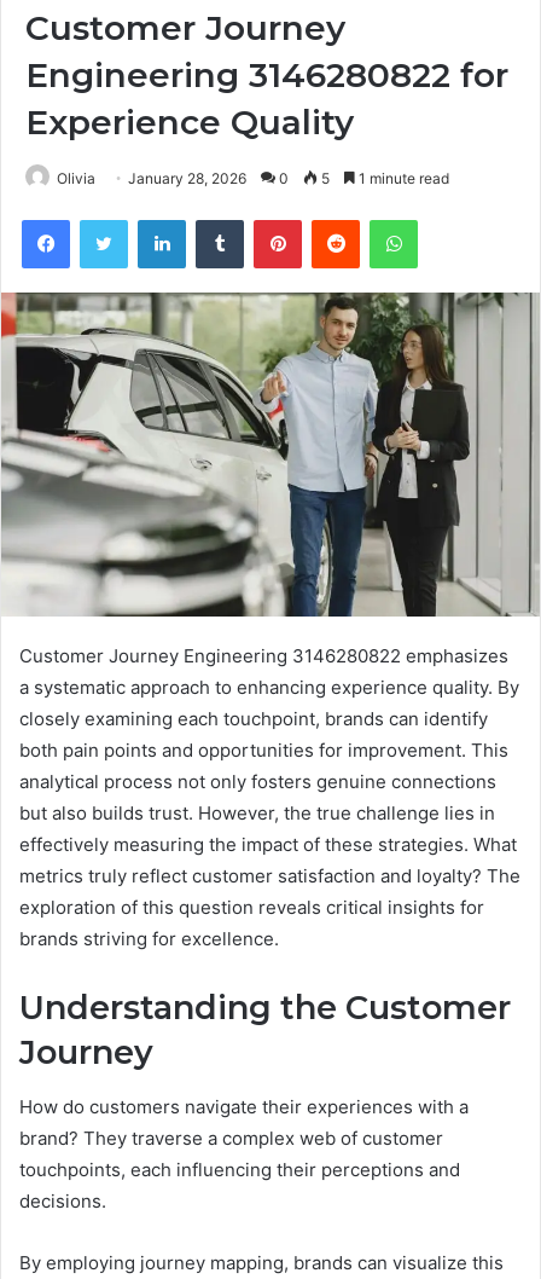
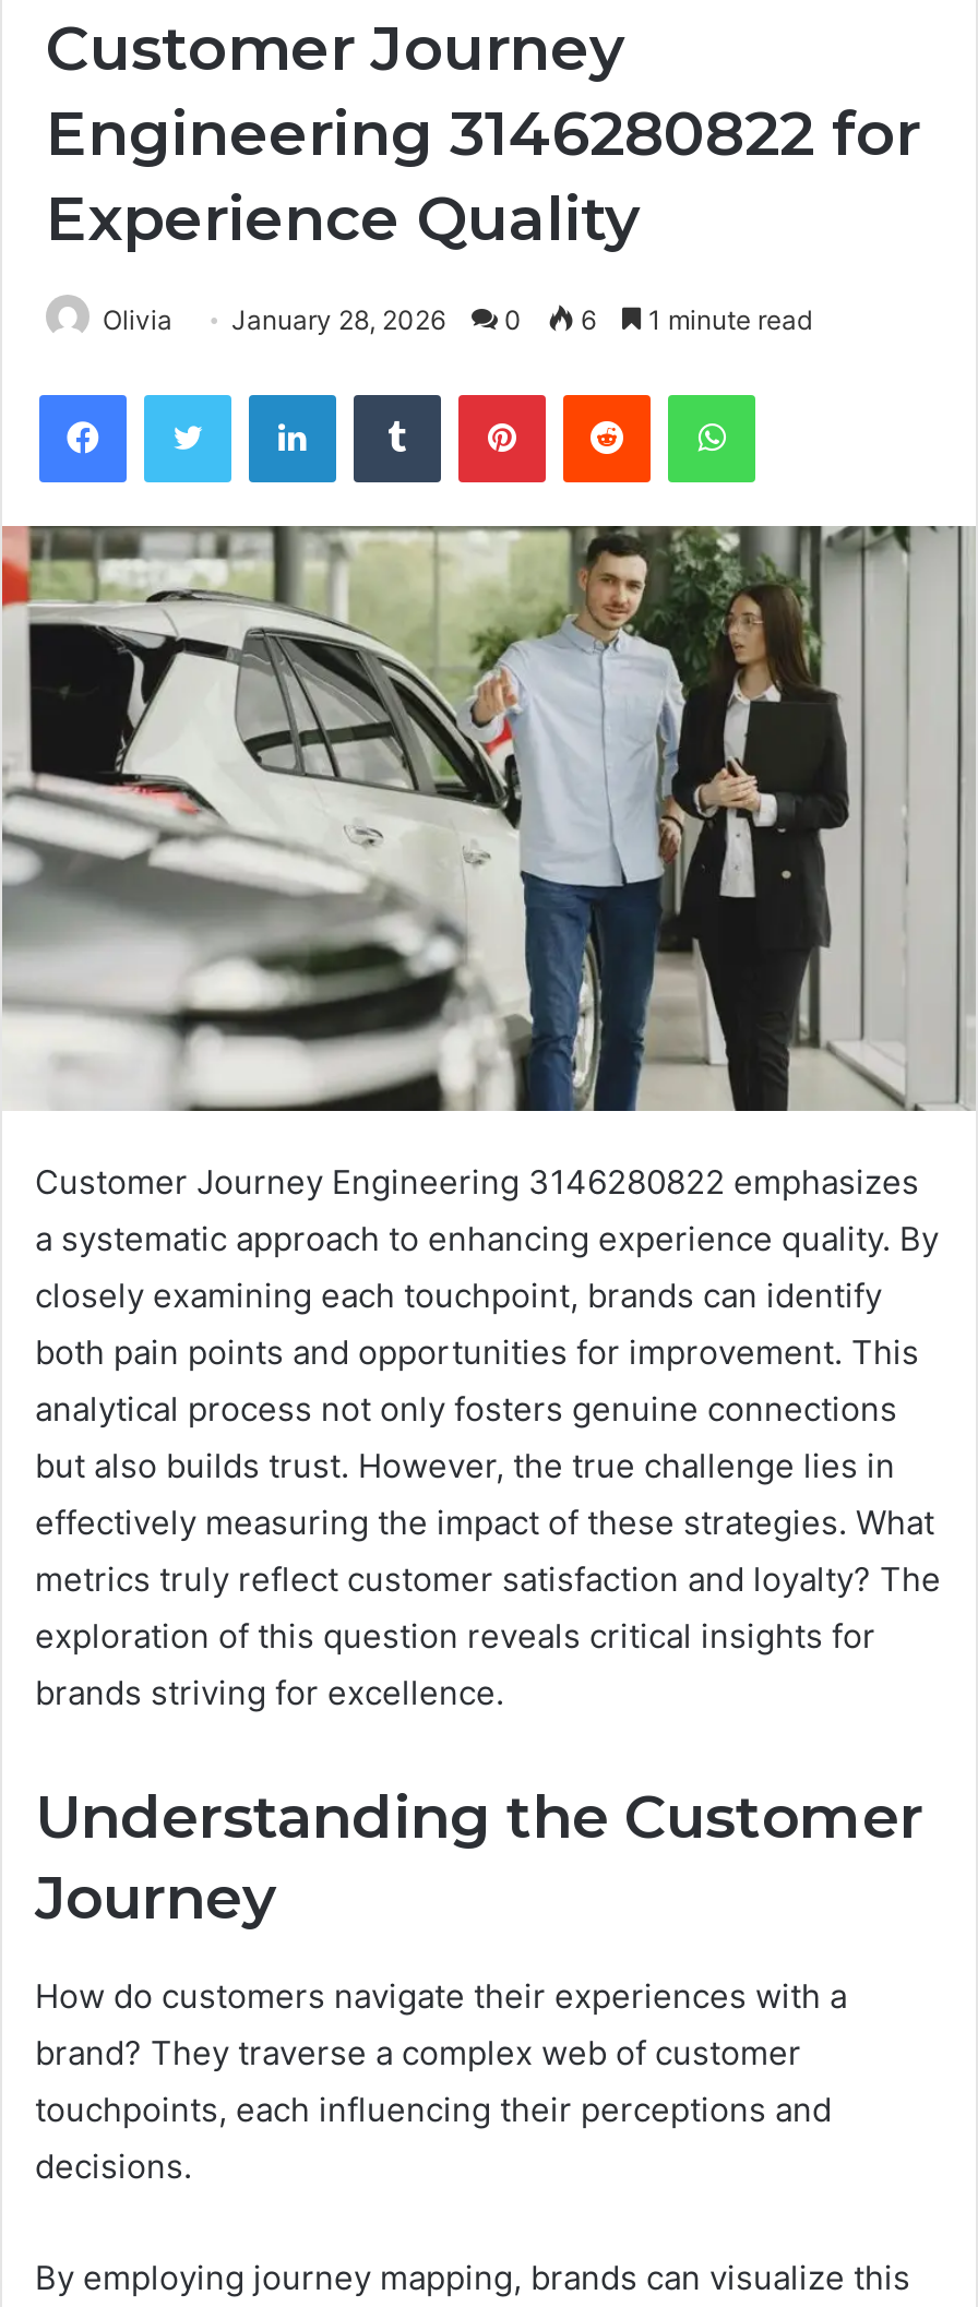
- Olivia January 28, 2026 0 5 1 minute read
+ Olivia January 28, 2026 0 6 1 minute read
